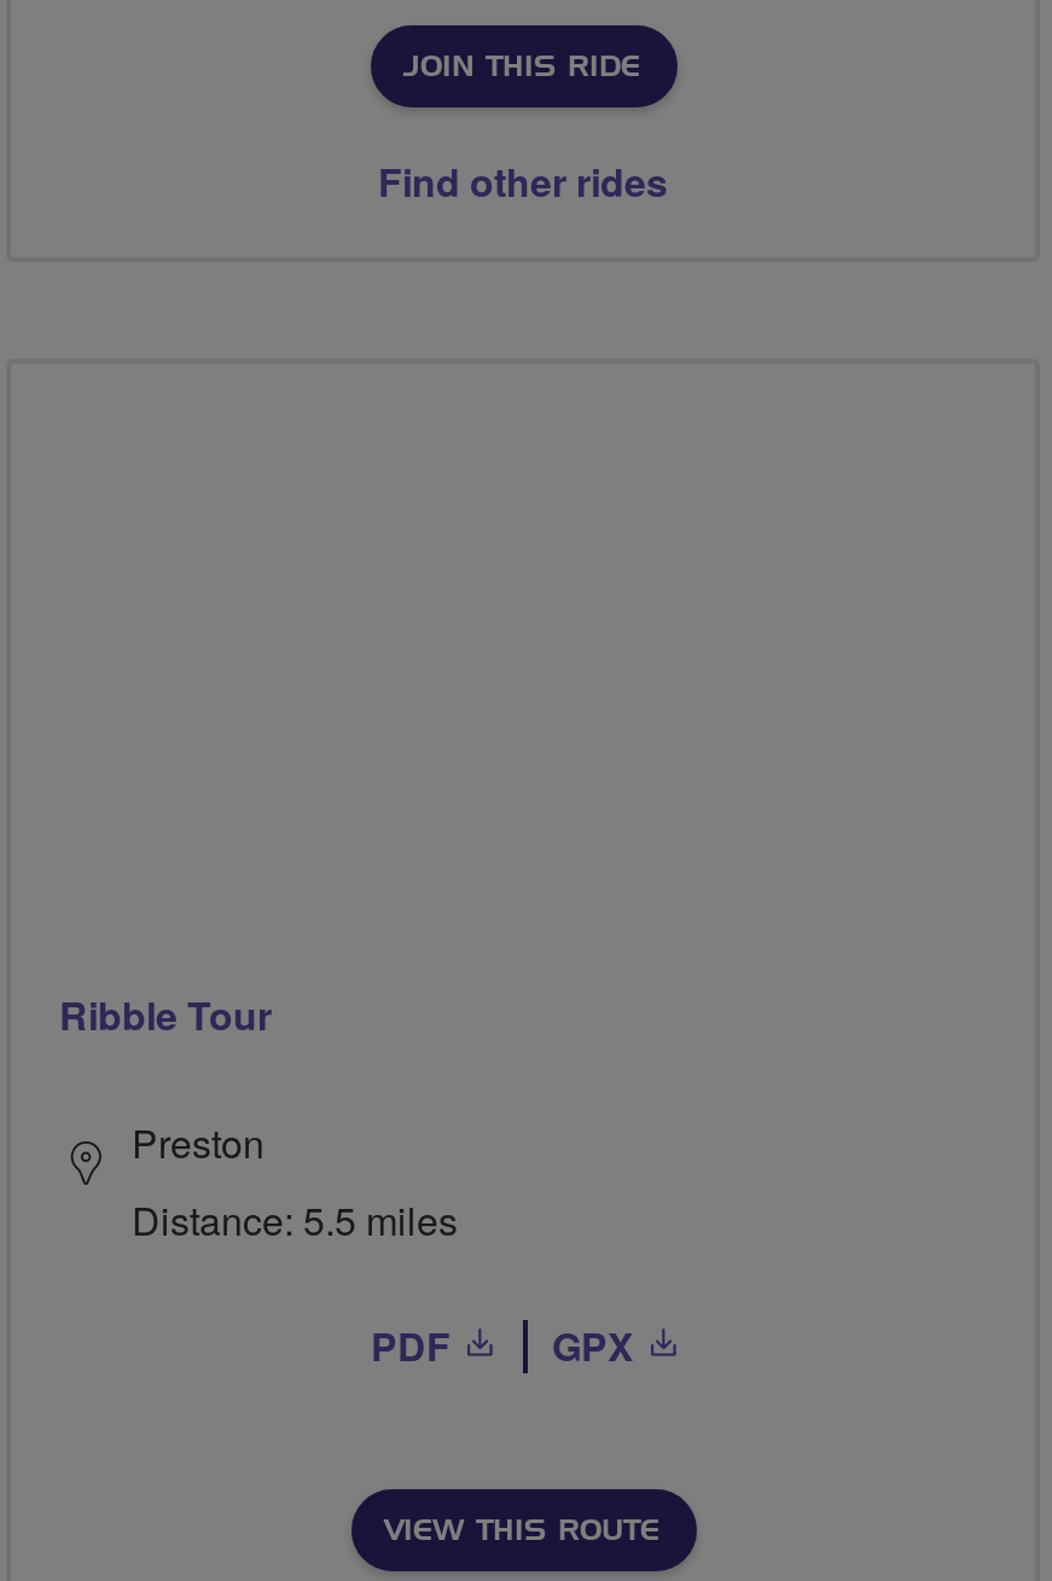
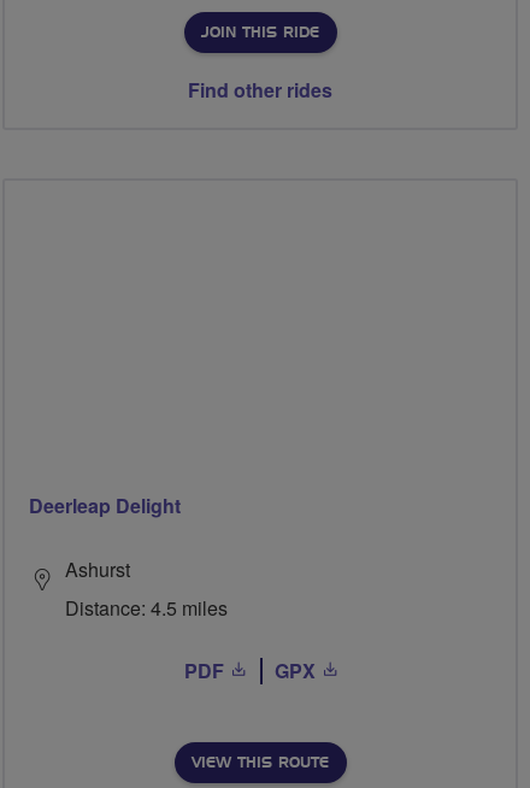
- Ribble Tour
+ Deerleap Delight

- Preston
- Distance: 5.5 miles
+ Ashurst
+ Distance: 4.5 miles
